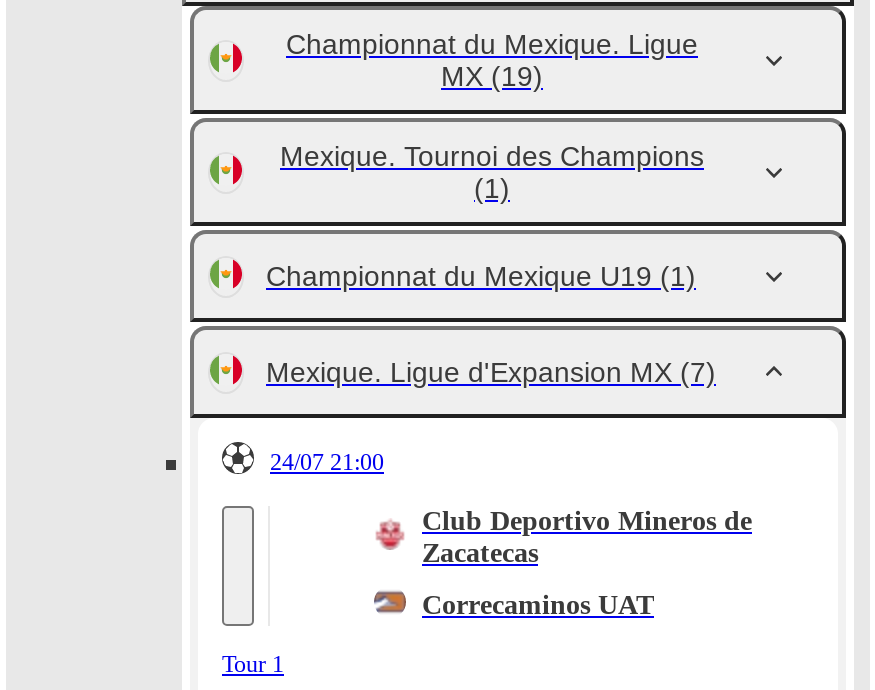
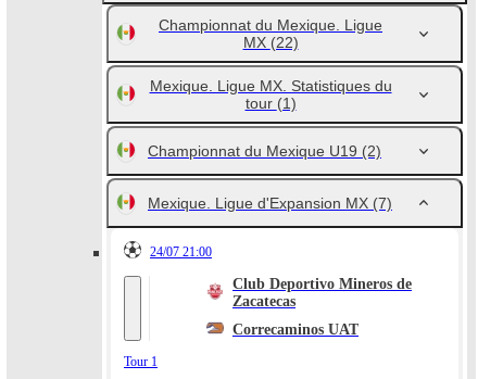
- MX (19)
+ MX (22)

- Mexique. Tournoi des Champions
- (1)
+ Mexique. Ligue MX. Statistiques du
+ tour (1)

- Championnat du Mexique U19 (1)
+ Championnat du Mexique U19 (2)
